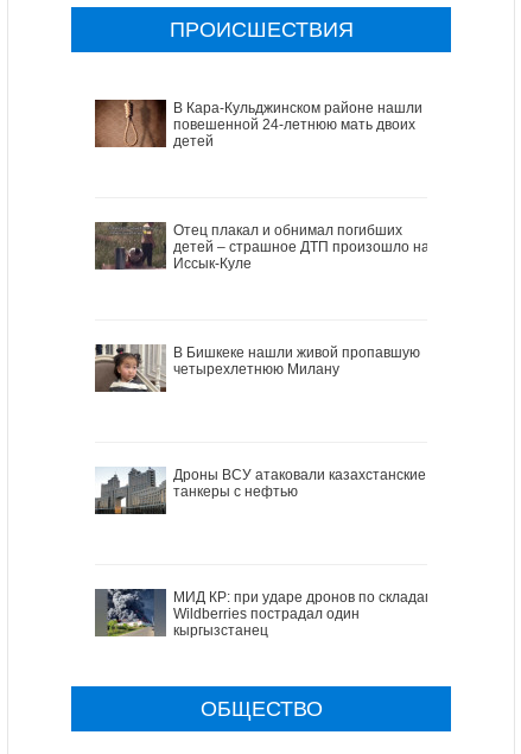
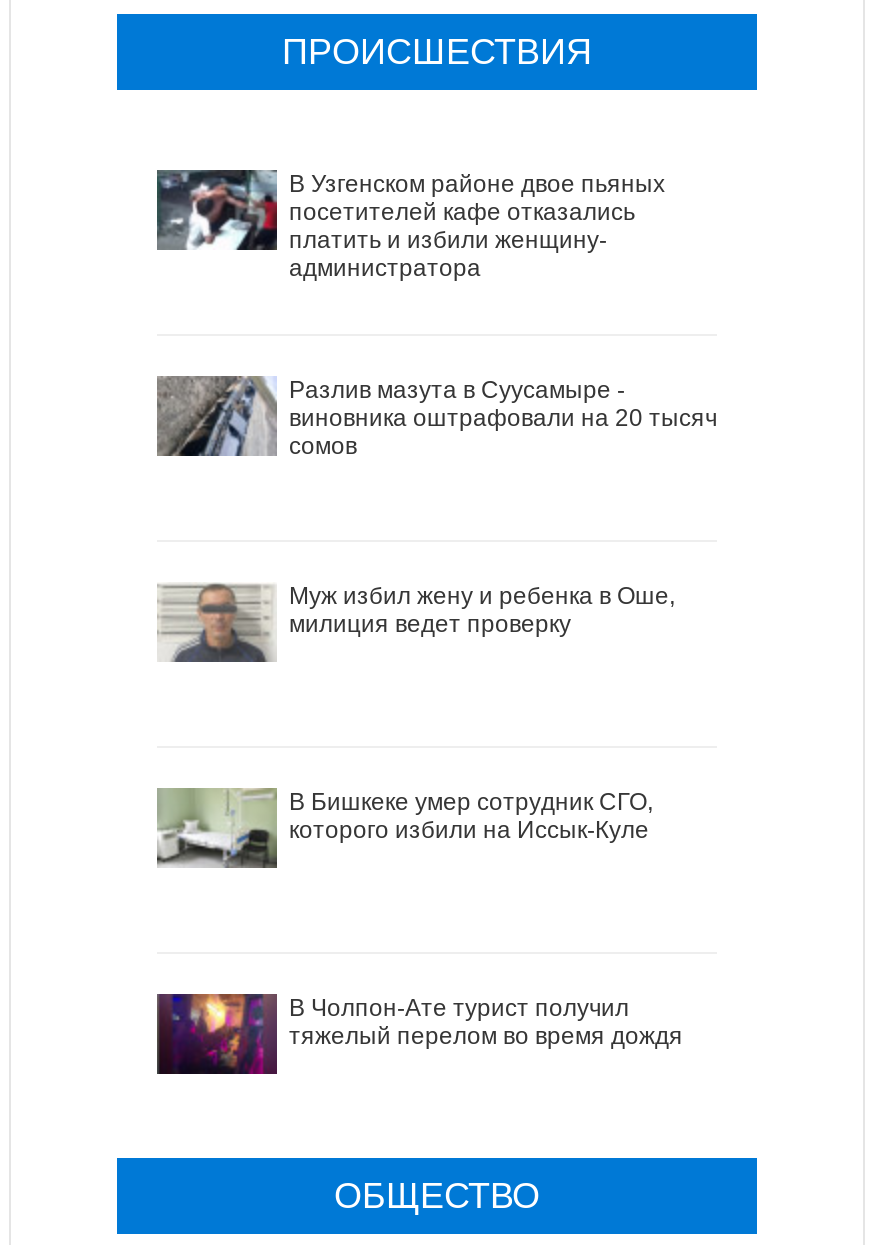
- [image]
- В Кара-Кульджинском районе нашли
- повешенной 24-летнюю мать двоих
- детей
+ [image]
+ В Узгенском районе двое пьяных
+ посетителей кафе отказались
+ платить и избили женщину-
+ администратора

- [image]
- Отец плакал и обнимал погибших
- детей – страшное ДТП произошло на
- Иссык-Куле
+ [image]
+ Разлив мазута в Суусамыре -
+ виновника оштрафовали на 20 тысяч
+ сомов

- [image]
- В Бишкеке нашли живой пропавшую
- четырехлетнюю Милану
+ [image]
+ Муж избил жену и ребенка в Оше,
+ милиция ведет проверку

- [image]
- Дроны ВСУ атаковали казахстанские
- танкеры с нефтью
+ [image]
+ В Бишкеке умер сотрудник СГО,
+ которого избили на Иссык-Куле

- [image]
- МИД КР: при ударе дронов по складам
- Wildberries пострадал один
- кыргызстанец
+ [image]
+ В Чолпон-Ате турист получил
+ тяжелый перелом во время дождя
